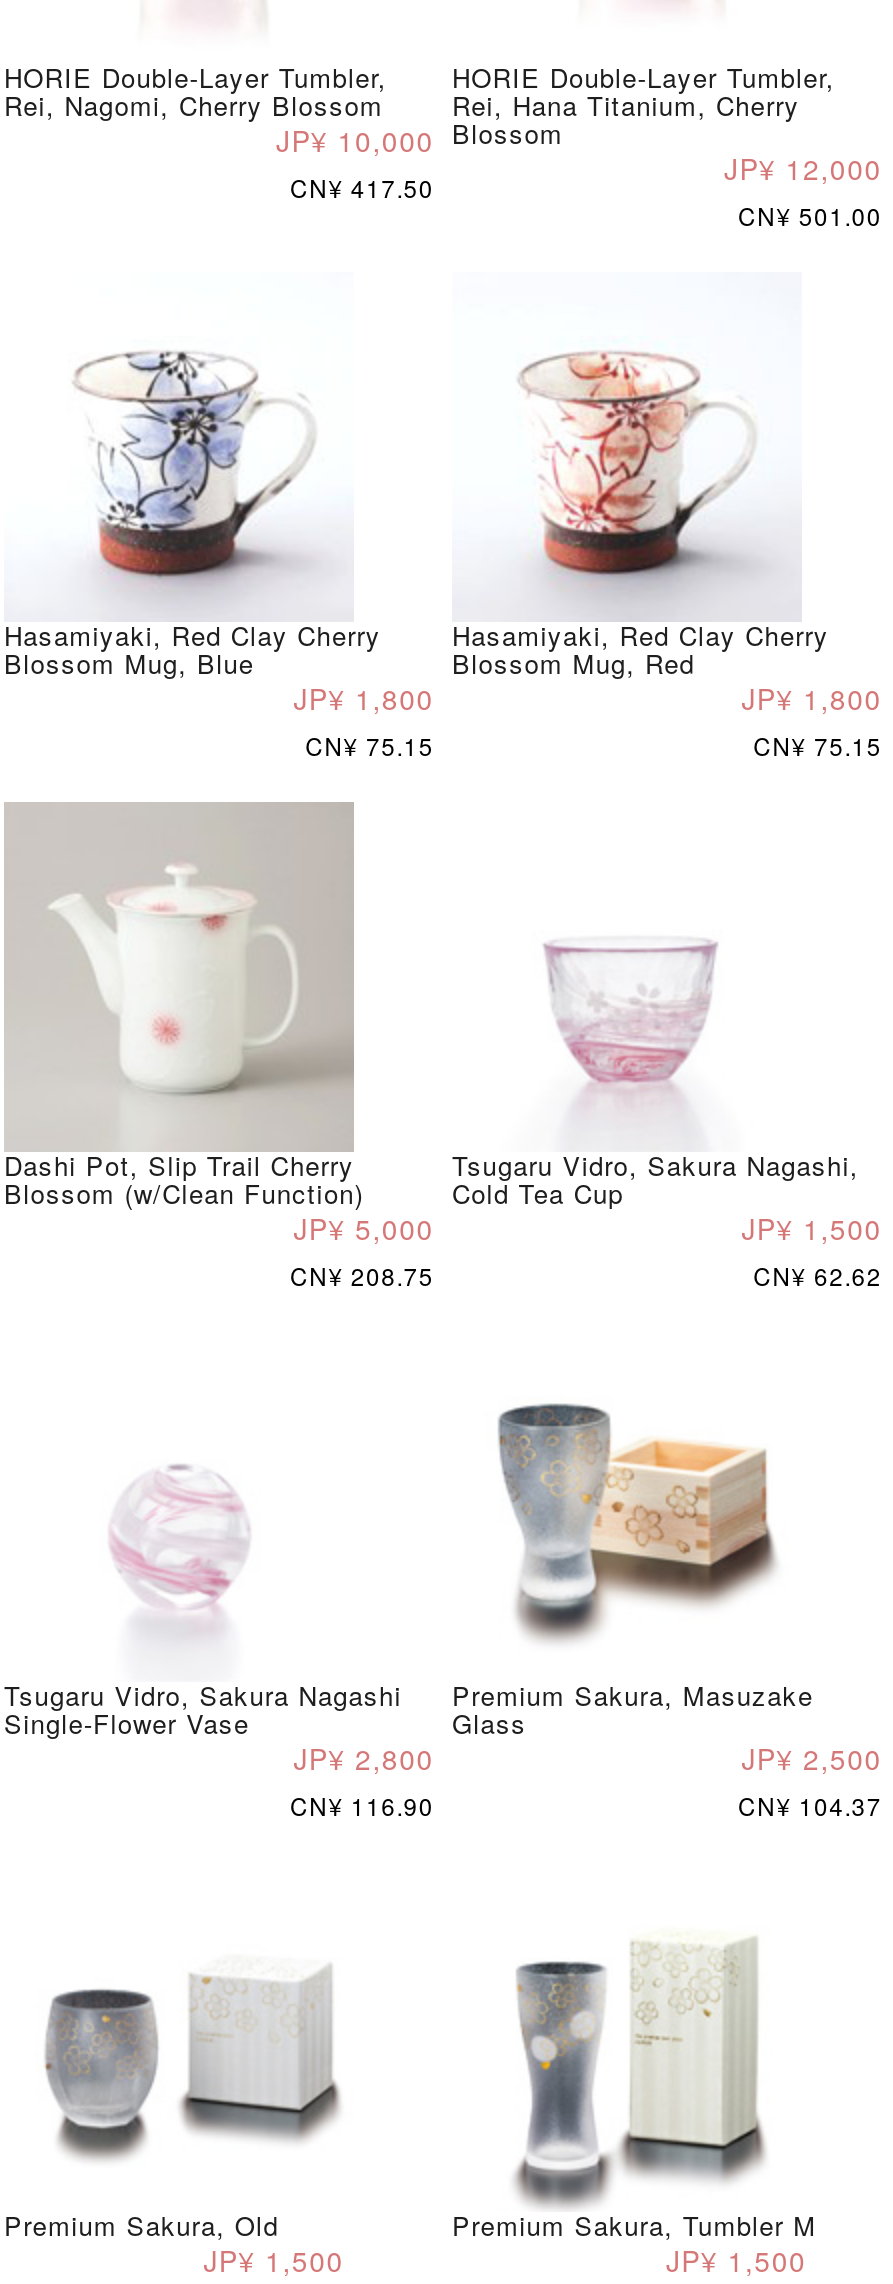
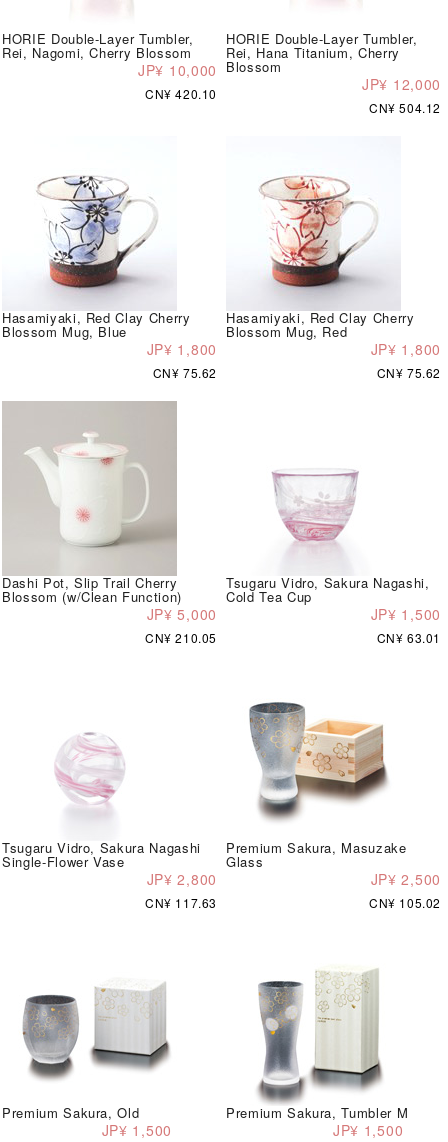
- CN¥ 417.50
+ CN¥ 420.10

- CN¥ 501.00
+ CN¥ 504.12

- CN¥ 75.15
+ CN¥ 75.62

- CN¥ 75.15
+ CN¥ 75.62

- CN¥ 208.75
+ CN¥ 210.05

- CN¥ 62.62
+ CN¥ 63.01

- CN¥ 116.90
+ CN¥ 117.63

- CN¥ 104.37
+ CN¥ 105.02
